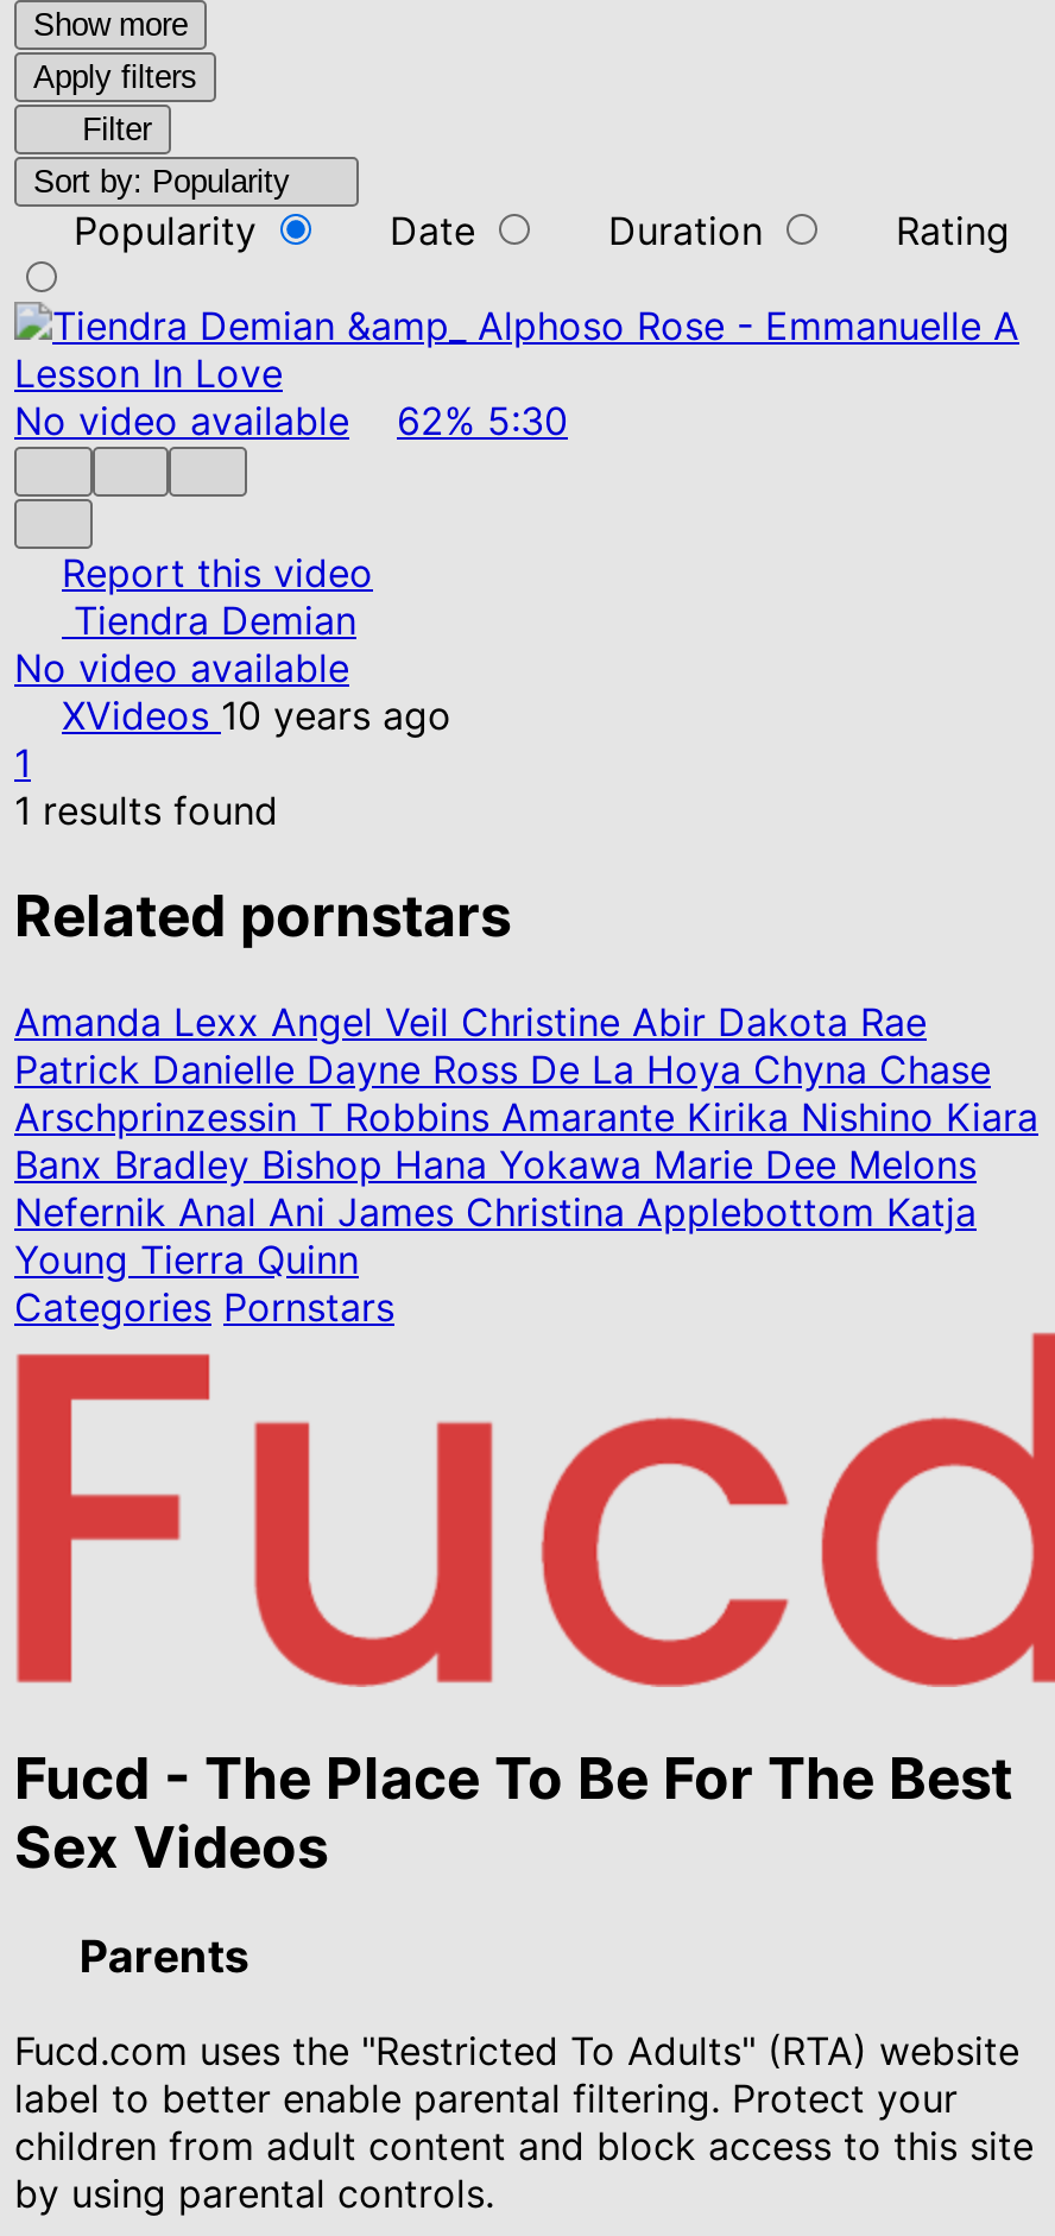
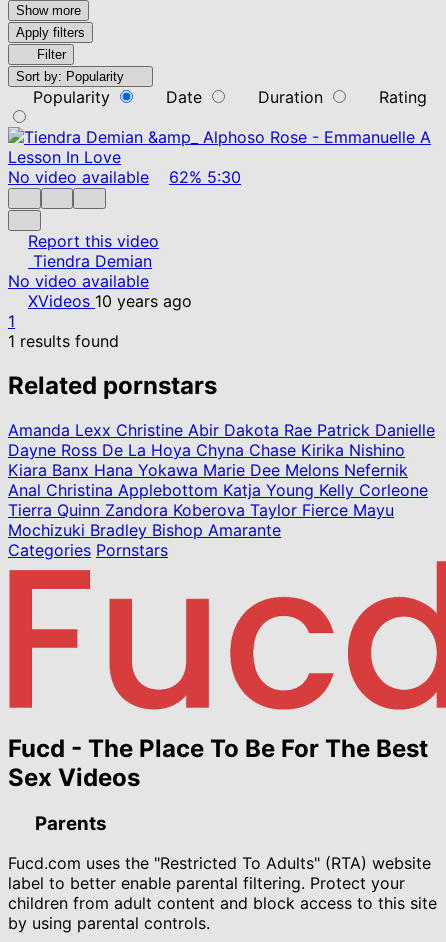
- Amanda Lexx Angel Veil Christine Abir Dakota Rae
- Patrick Danielle Dayne Ross De La Hoya Chyna Chase
- Arschprinzessin T Robbins Amarante Kirika Nishino Kiara
- Banx Bradley Bishop Hana Yokawa Marie Dee Melons
- Nefernik Anal Ani James Christina Applebottom Katja
- Young Tierra Quinn
+ Amanda Lexx Christine Abir Dakota Rae Patrick Danielle
+ Dayne Ross De La Hoya Chyna Chase Kirika Nishino
+ Kiara Banx Hana Yokawa Marie Dee Melons Nefernik
+ Anal Christina Applebottom Katja Young Kelly Corleone
+ Tierra Quinn Zandora Koberova Taylor Fierce Mayu
+ Mochizuki Bradley Bishop Amarante
